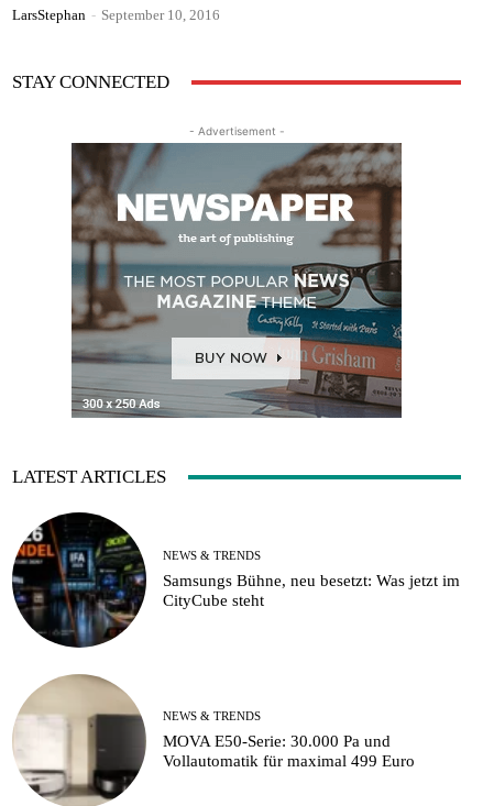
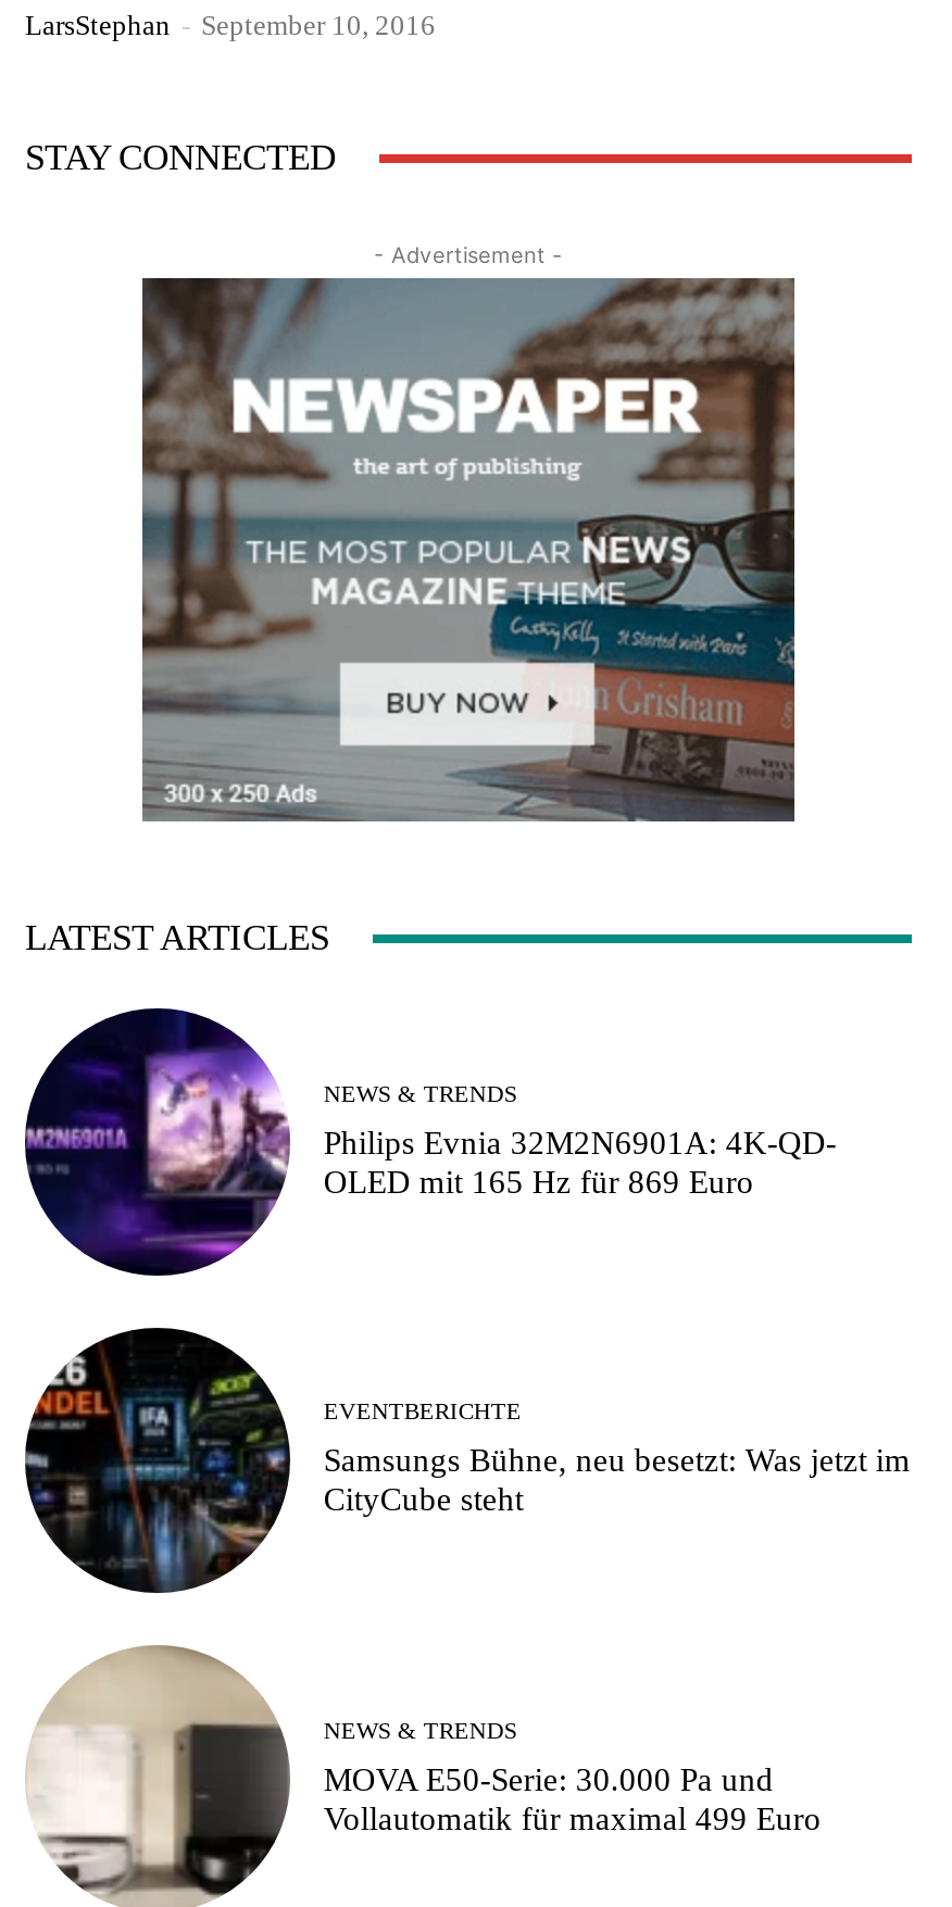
+ [image]
+ Philips Evnia 32M2N6901A: 4K-QD-
+ OLED mit 165 Hz für 869 Euro

+ EVENTBERICHTE
